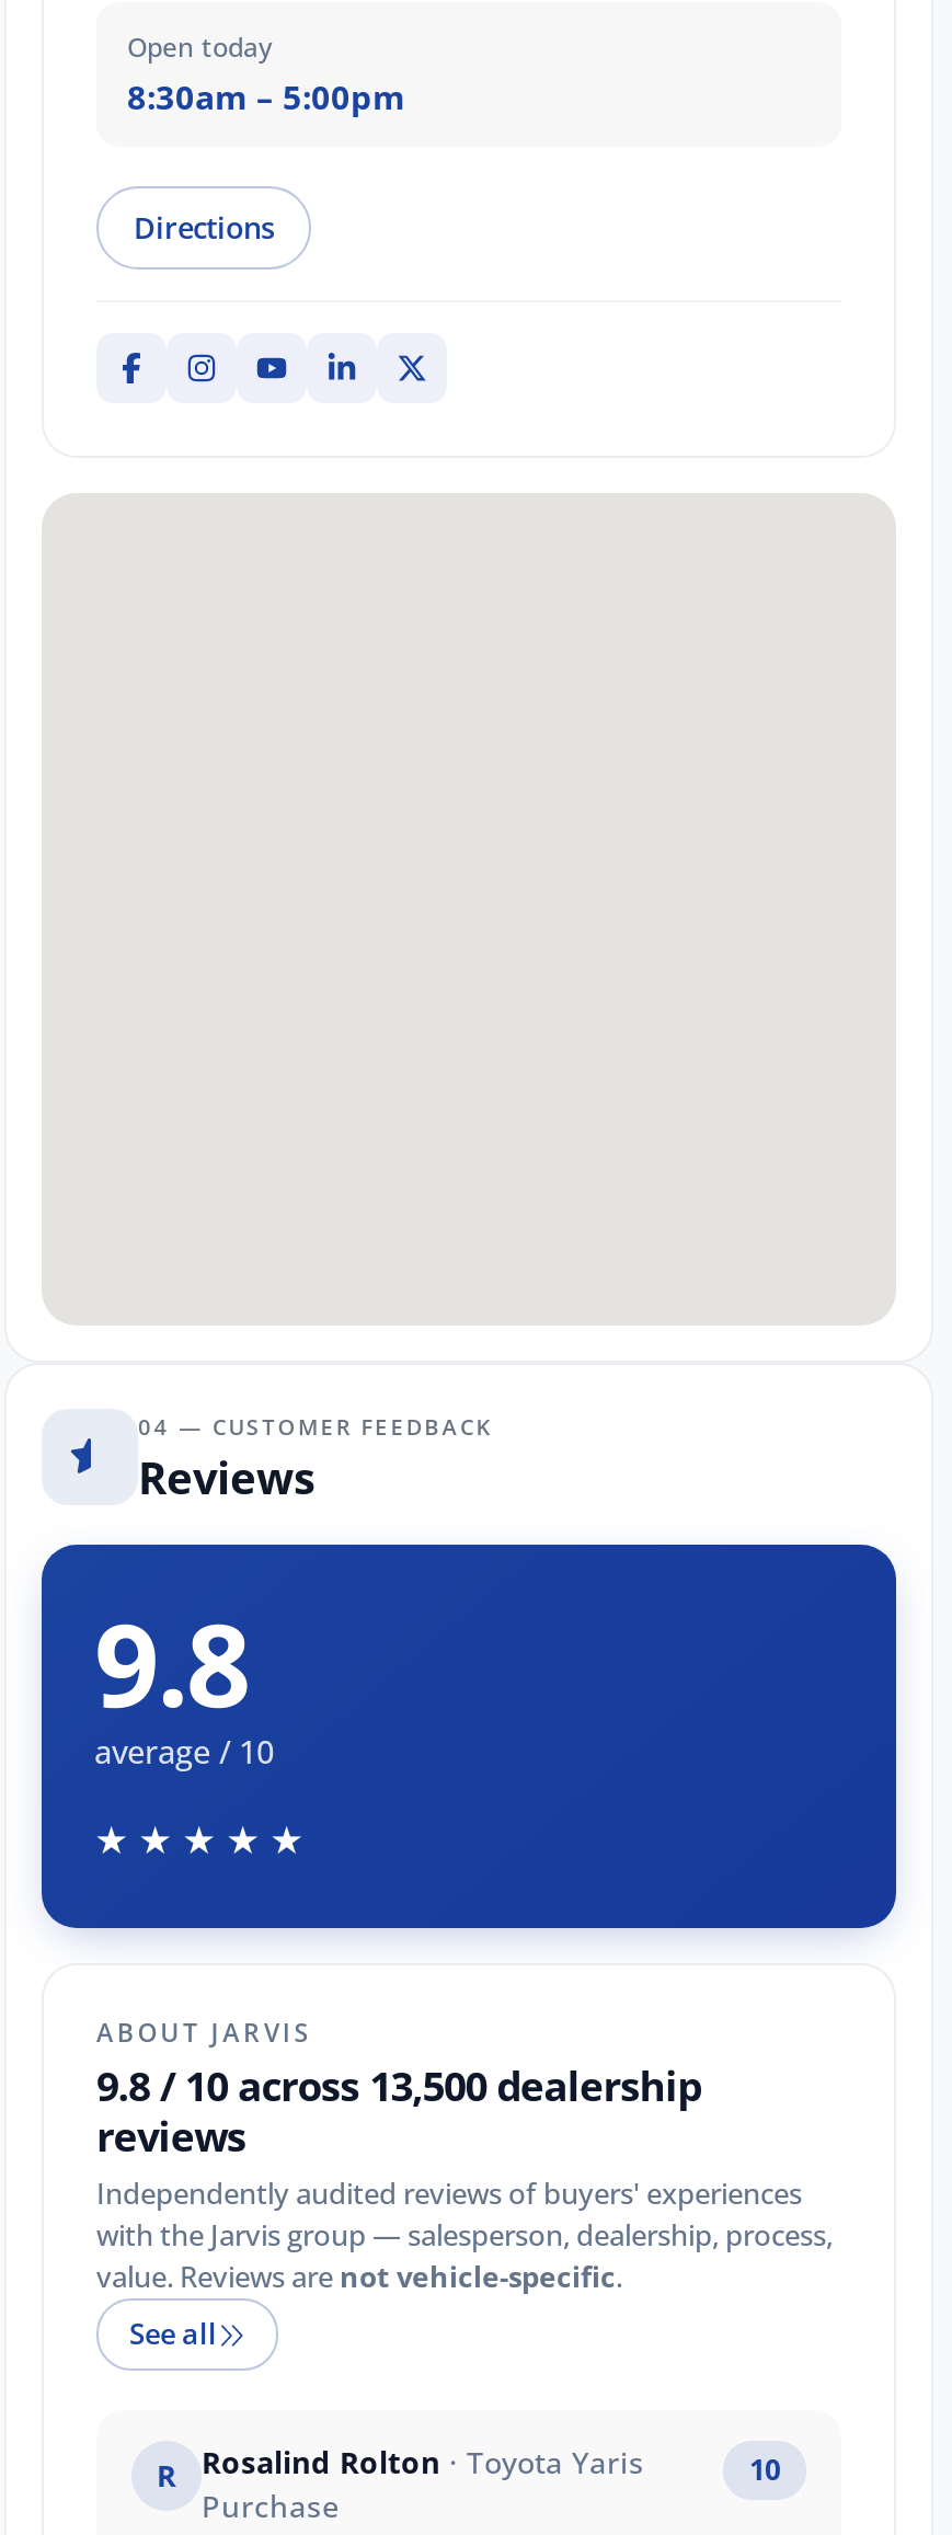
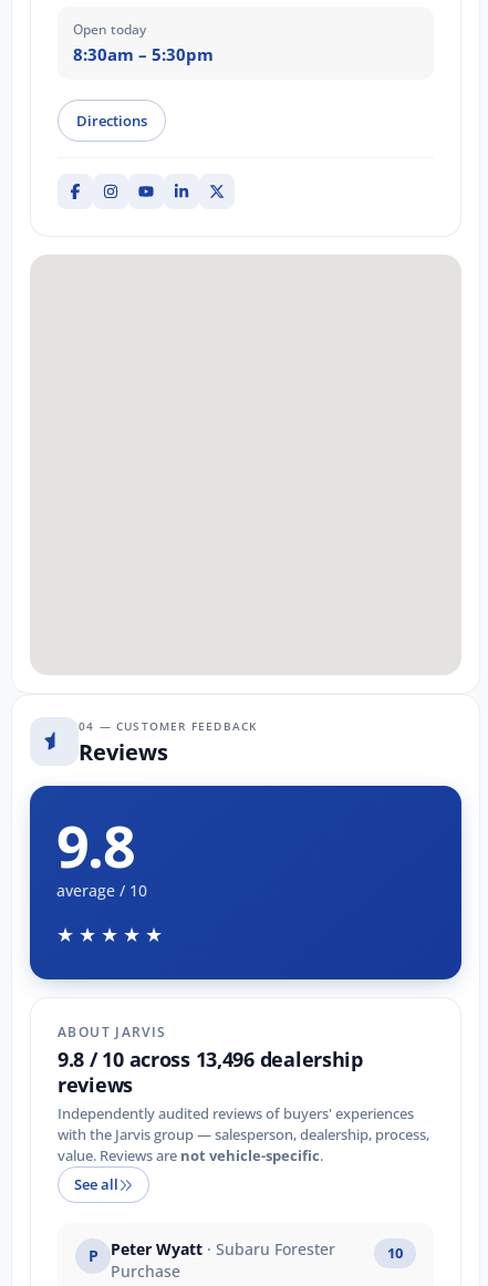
- 8:30am – 5:00pm
+ 8:30am – 5:30pm

- 9.8 / 10 across 13,500 dealership
+ 9.8 / 10 across 13,496 dealership

- R
- Rosalind Rolton · Toyota Yaris
+ P
+ Peter Wyatt · Subaru Forester
